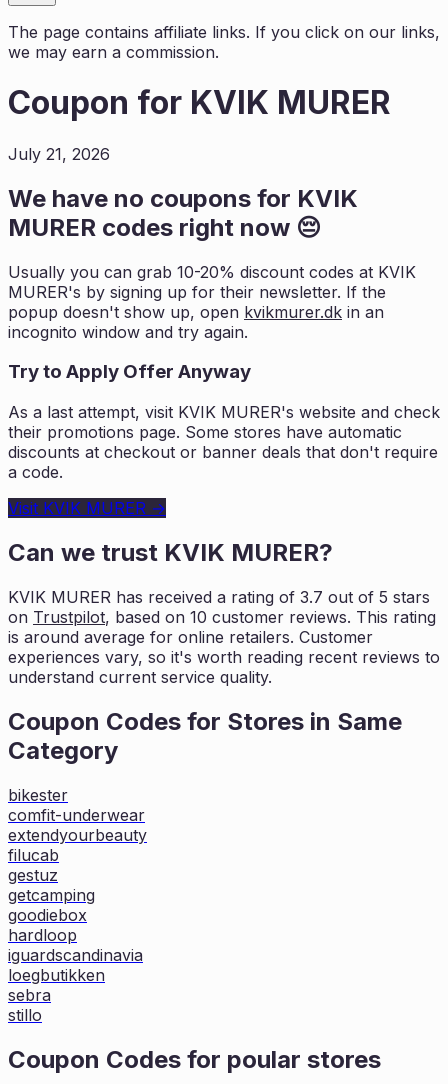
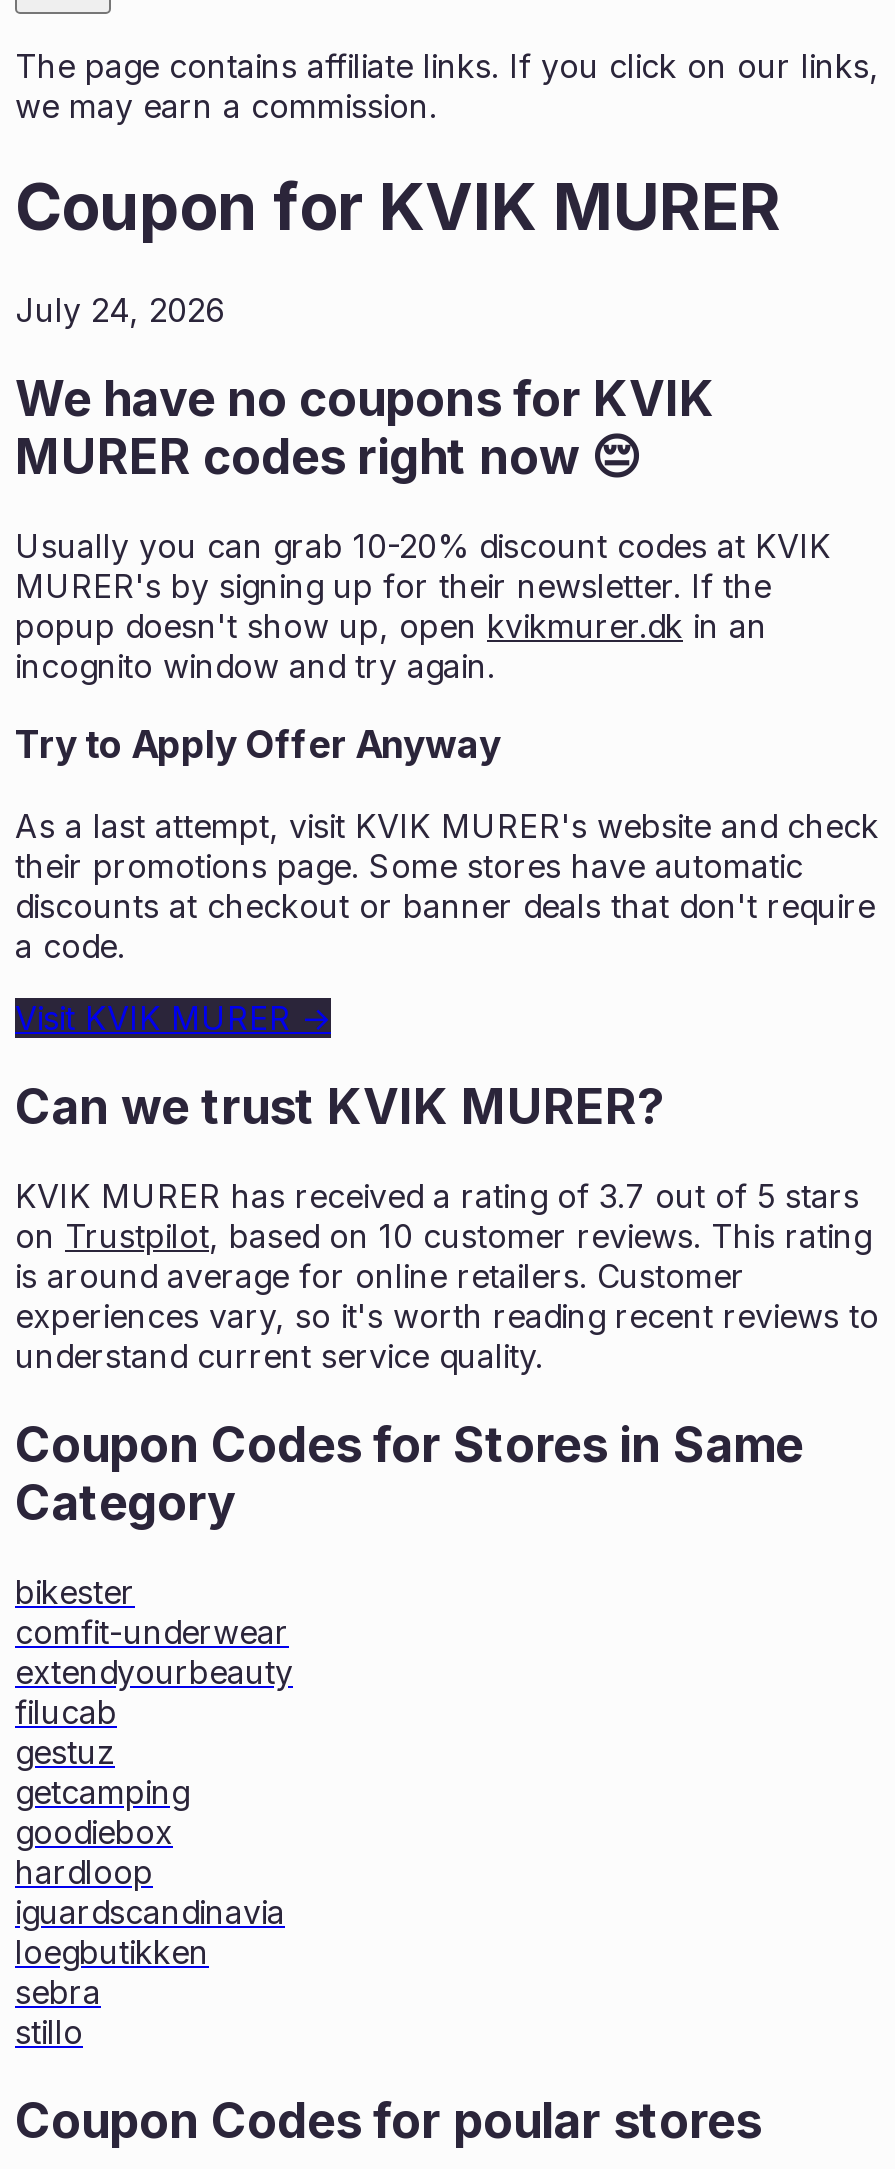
- July 21, 2026
+ July 24, 2026
